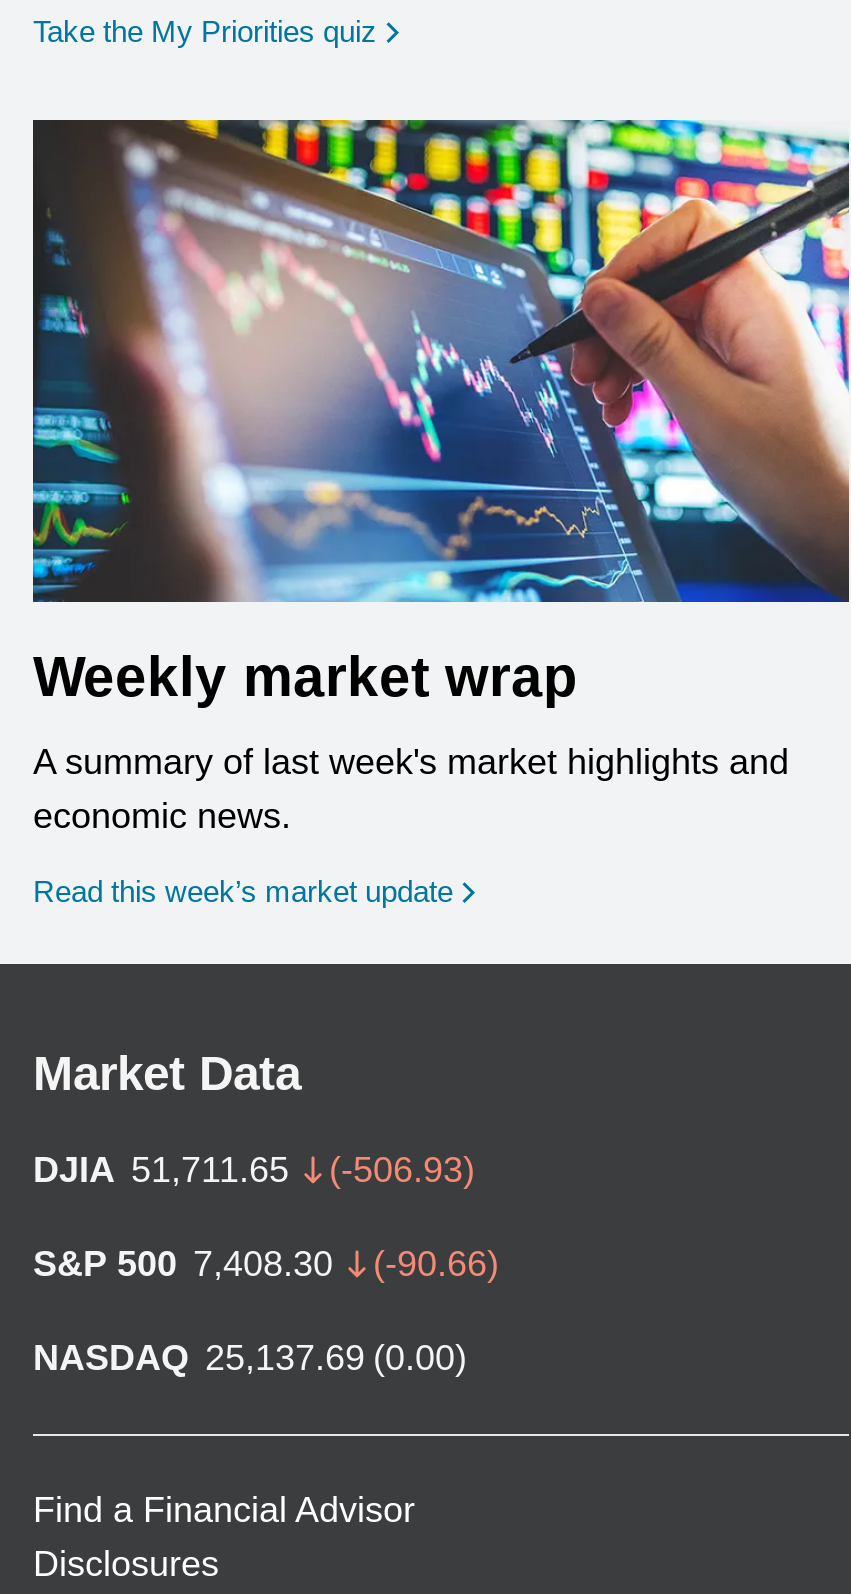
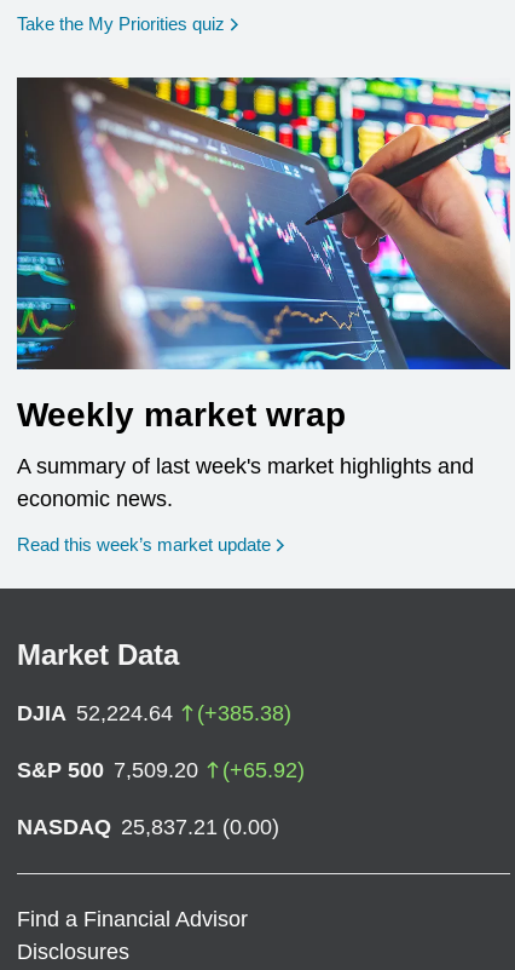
- DJIA 51,711.65
- (-506.93)
+ DJIA 52,224.64
+ (+385.38)

- S&P 500 7,408.30
- (-90.66)
+ S&P 500 7,509.20
+ (+65.92)

- NASDAQ 25,137.69 (0.00)
+ NASDAQ 25,837.21 (0.00)
